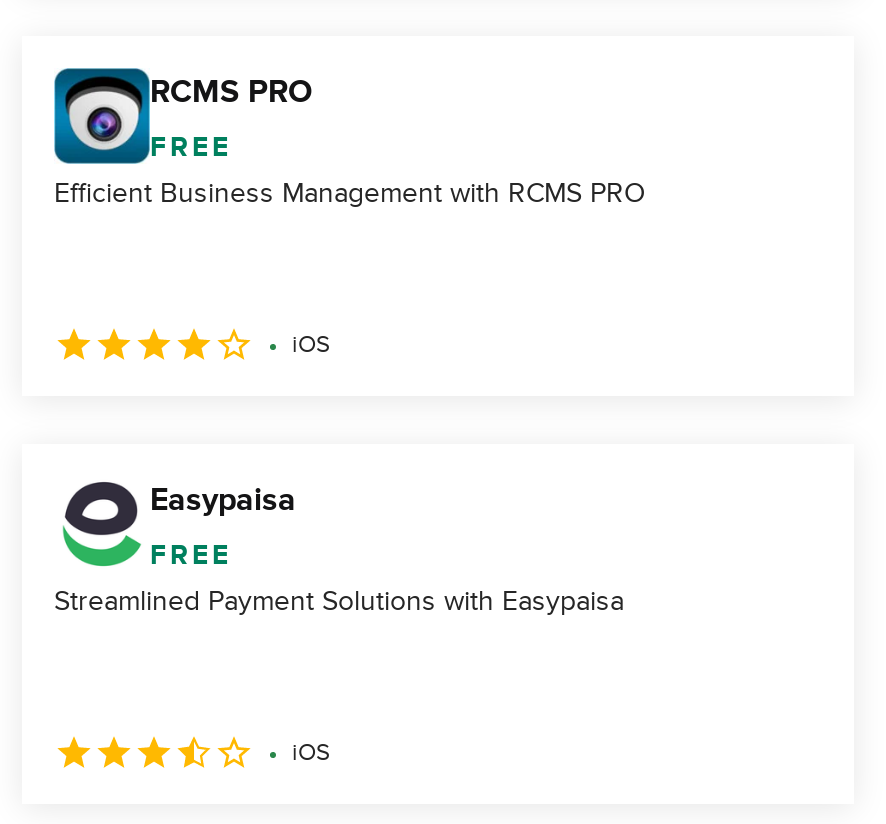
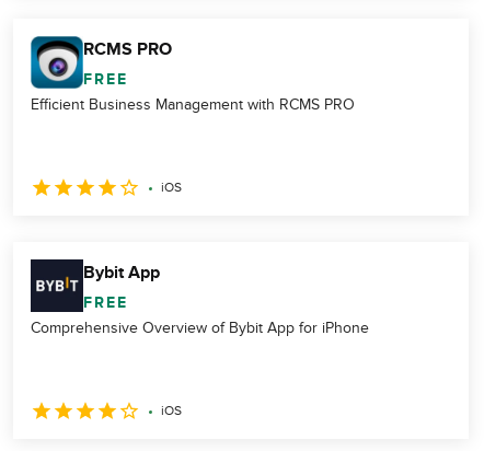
- [image]
- Easypaisa
+ [image]
+ Bybit App

- Streamlined Payment Solutions with Easypaisa
+ Comprehensive Overview of Bybit App for iPhone
